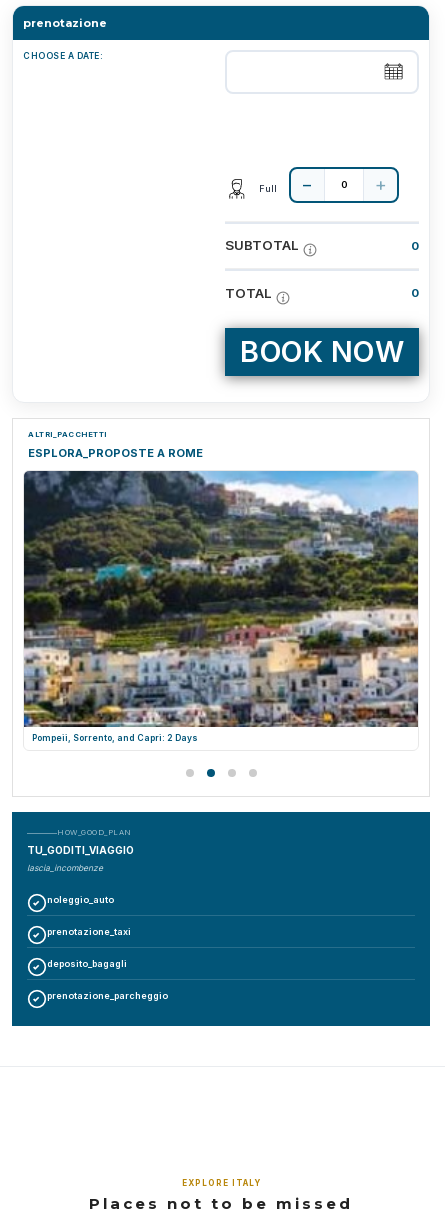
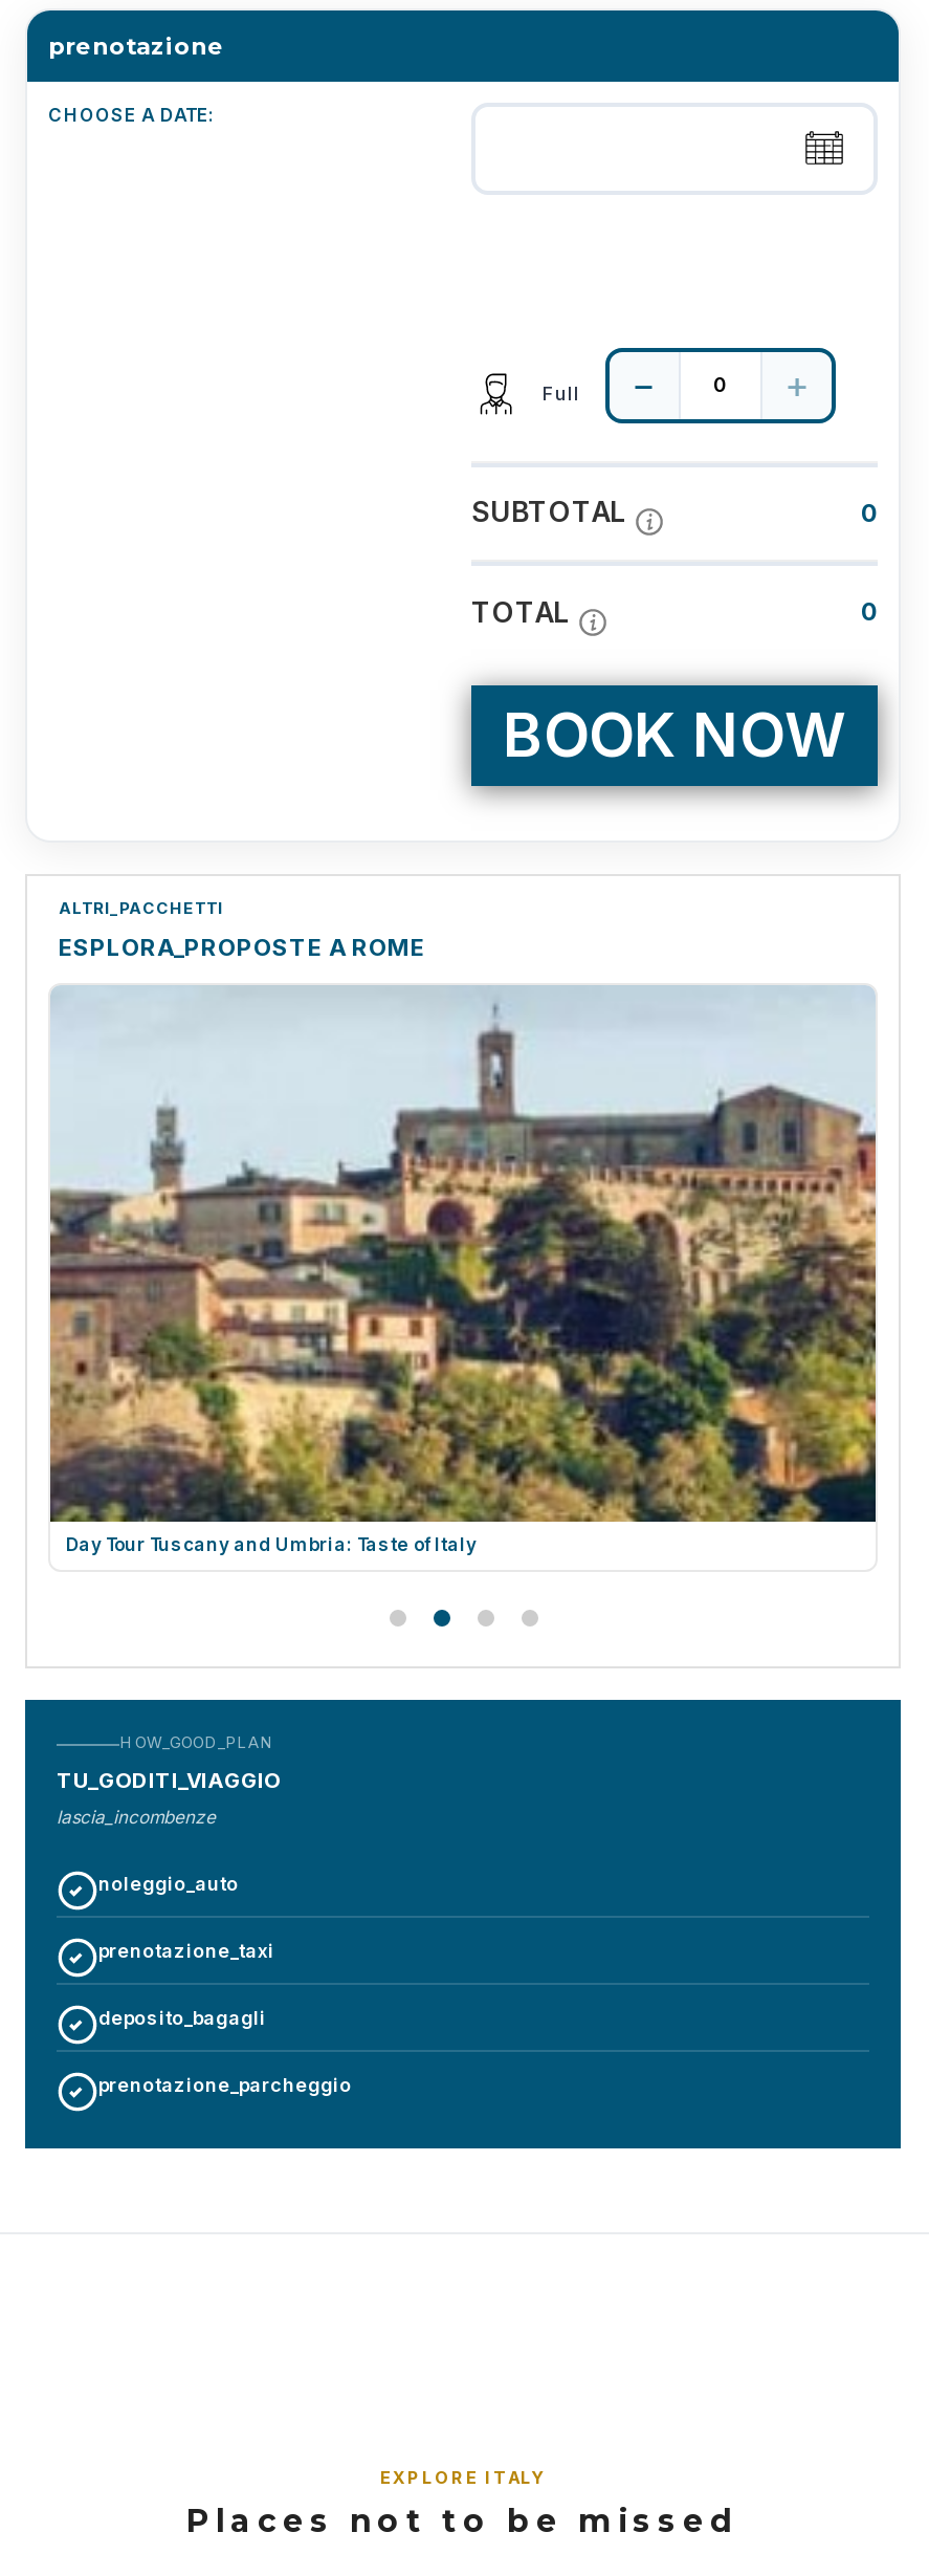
- [image]
- Pompeii, Sorrento, and Capri: 2 Days
+ [image]
+ Day Tour Tuscany and Umbria: Taste of Italy
